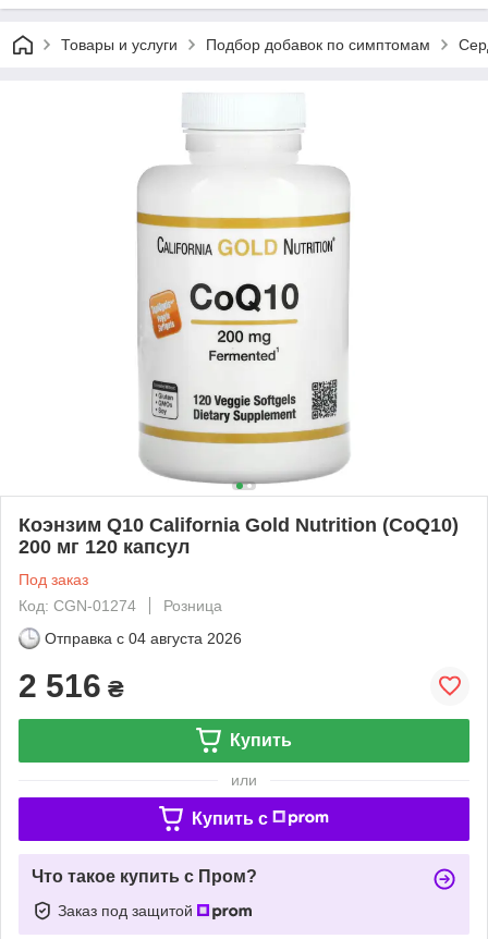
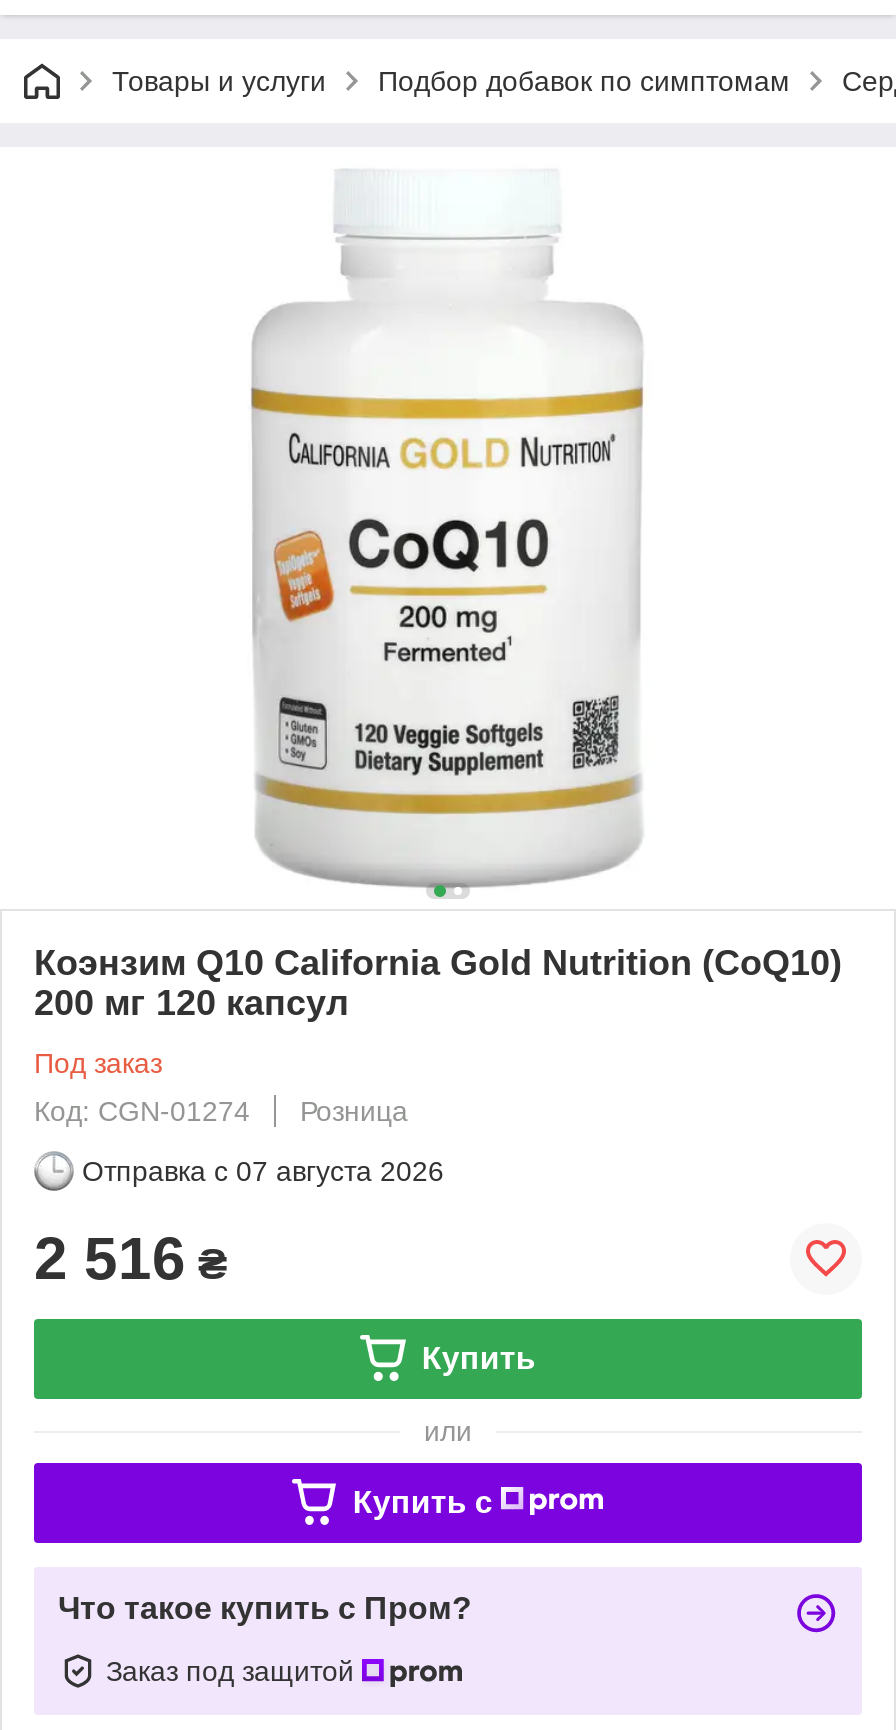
- Отправка с 04 августа 2026
+ Отправка с 07 августа 2026
